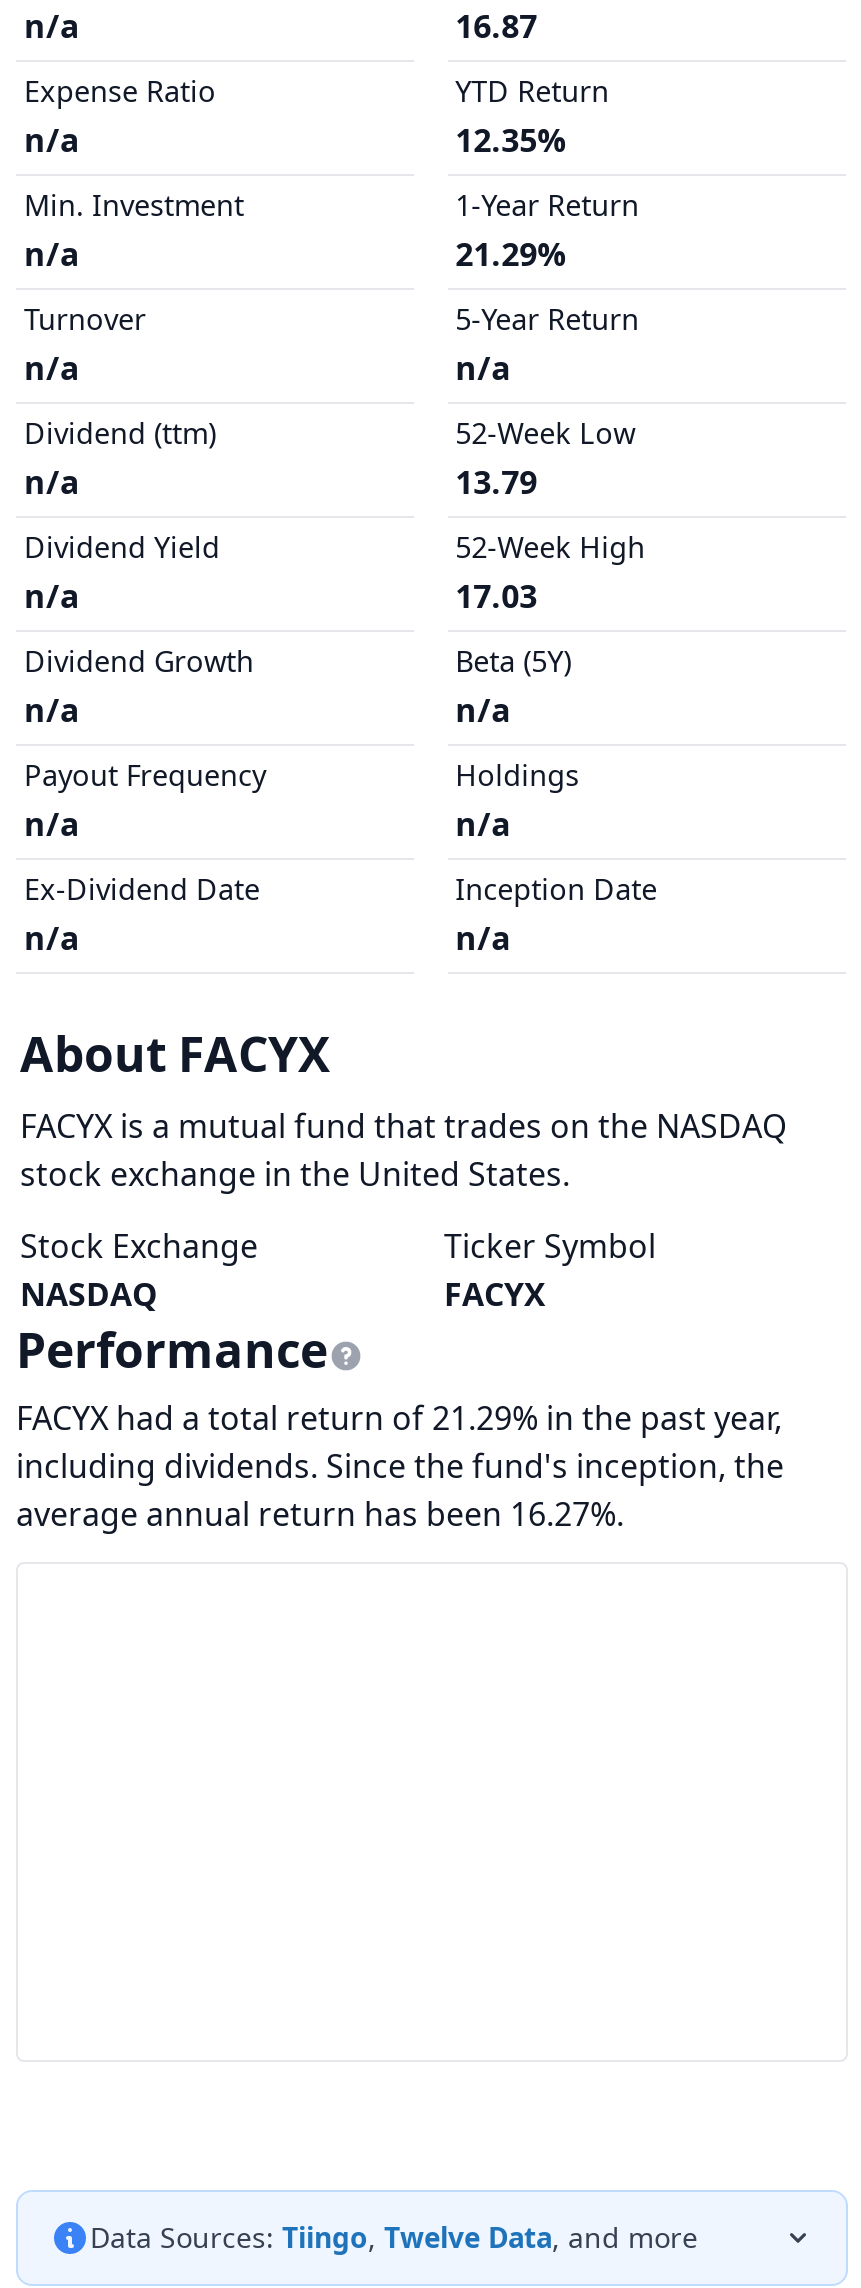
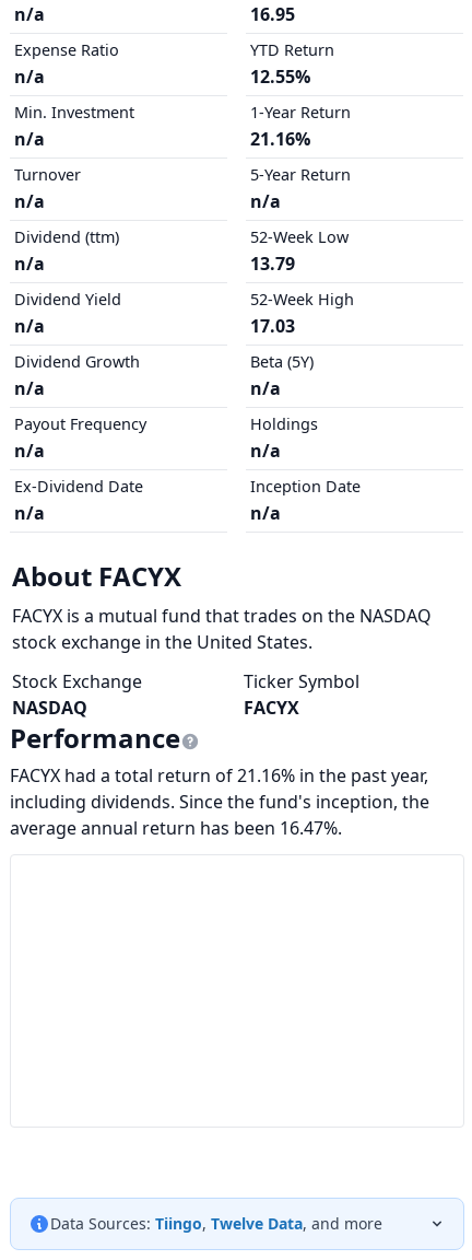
- 16.87
+ 16.95

- 12.35%
+ 12.55%

- 21.29%
+ 21.16%

- FACYX had a total return of 21.29% in the past year,
+ FACYX had a total return of 21.16% in the past year,

- average annual return has been 16.27%.
+ average annual return has been 16.47%.
